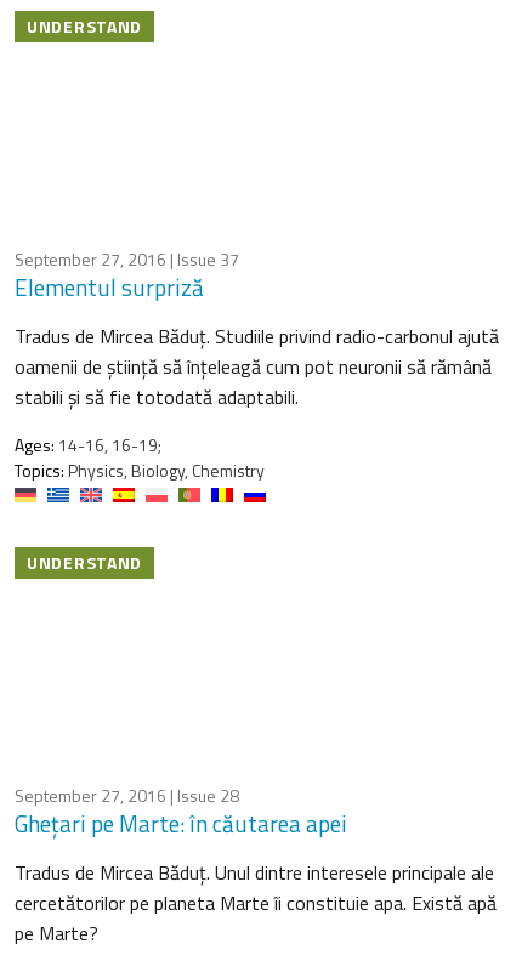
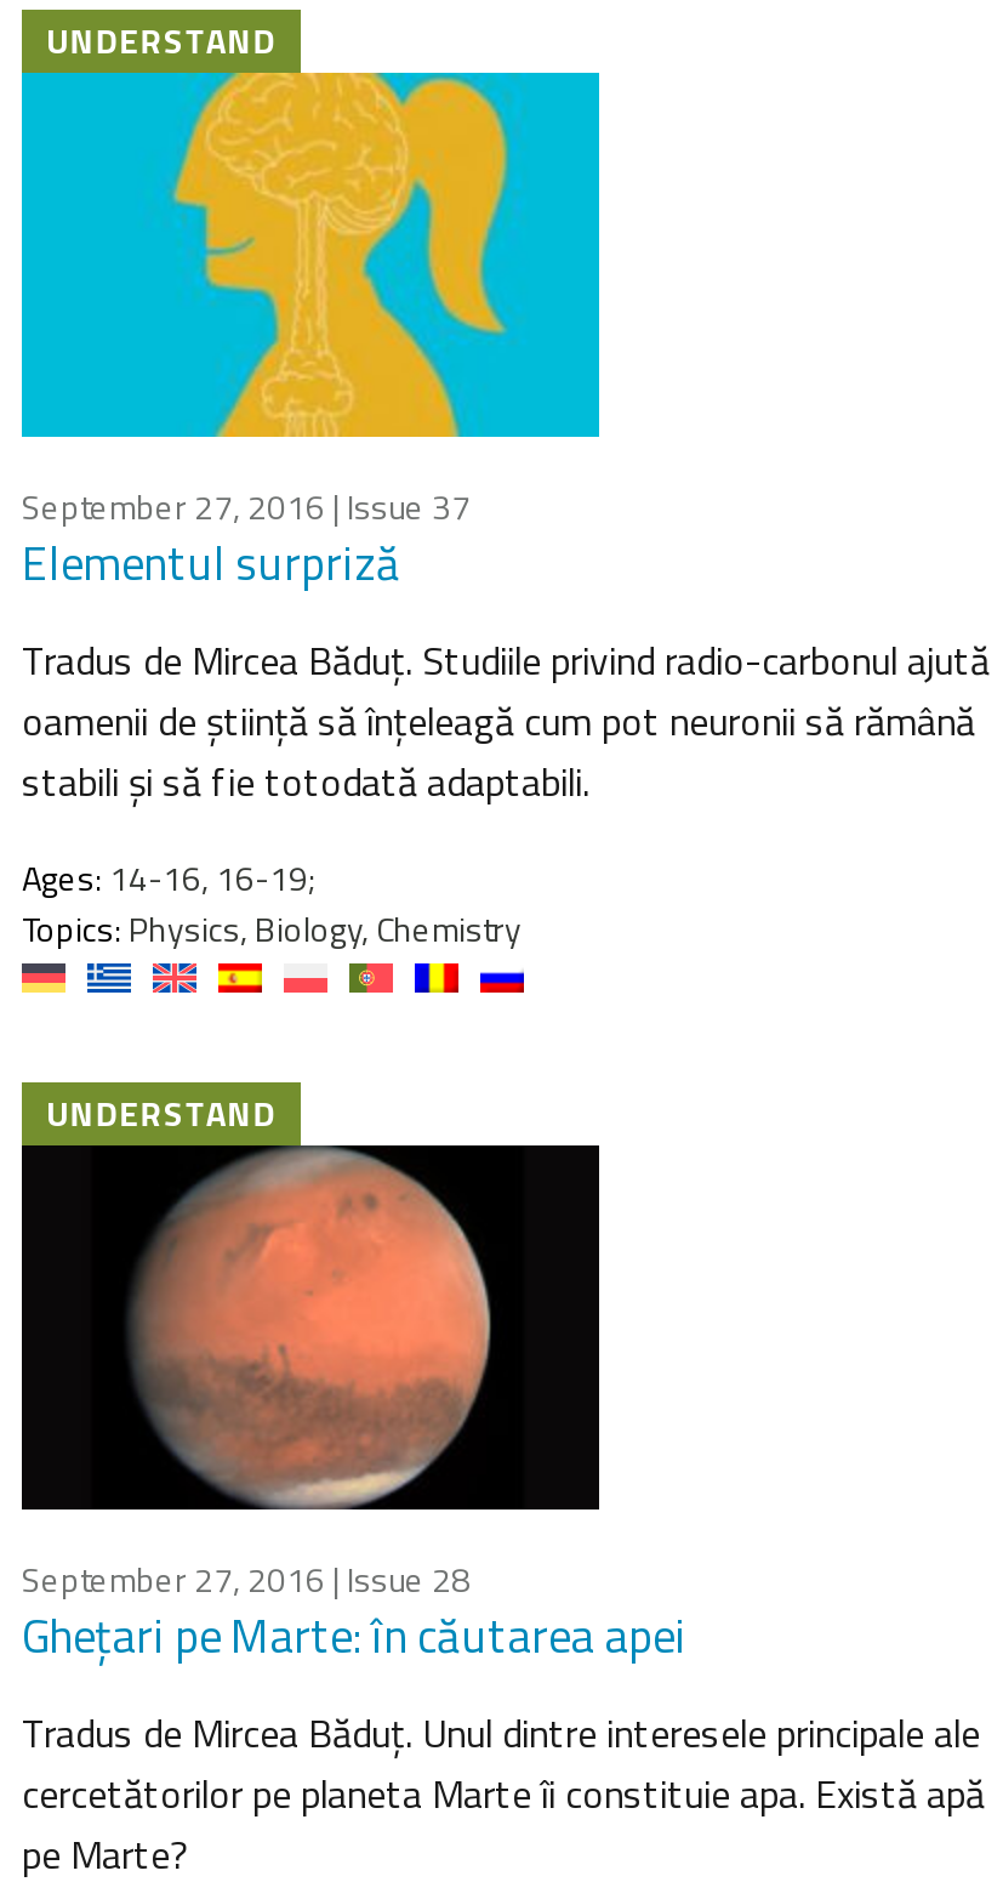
+ [image]

+ [image]
